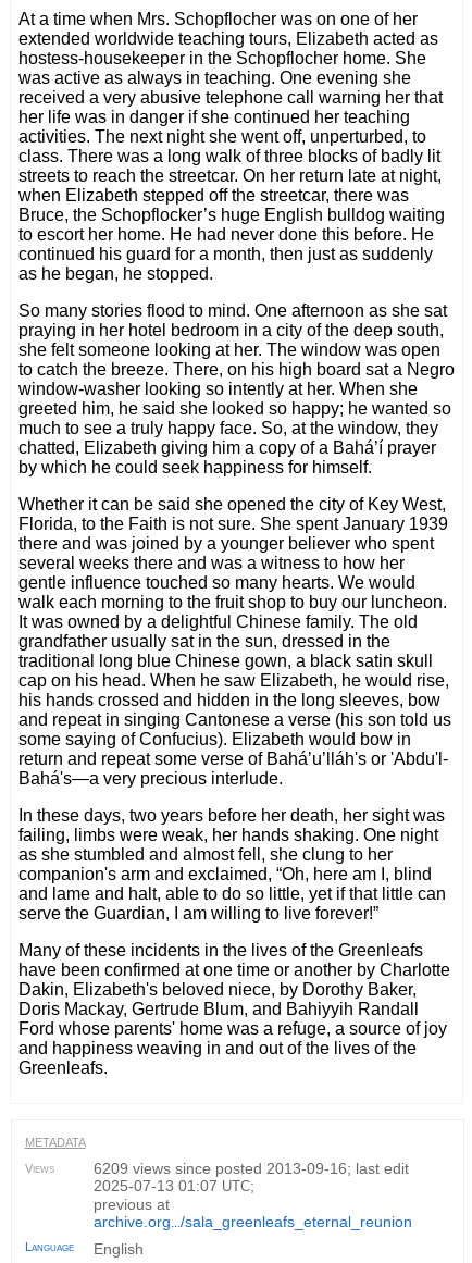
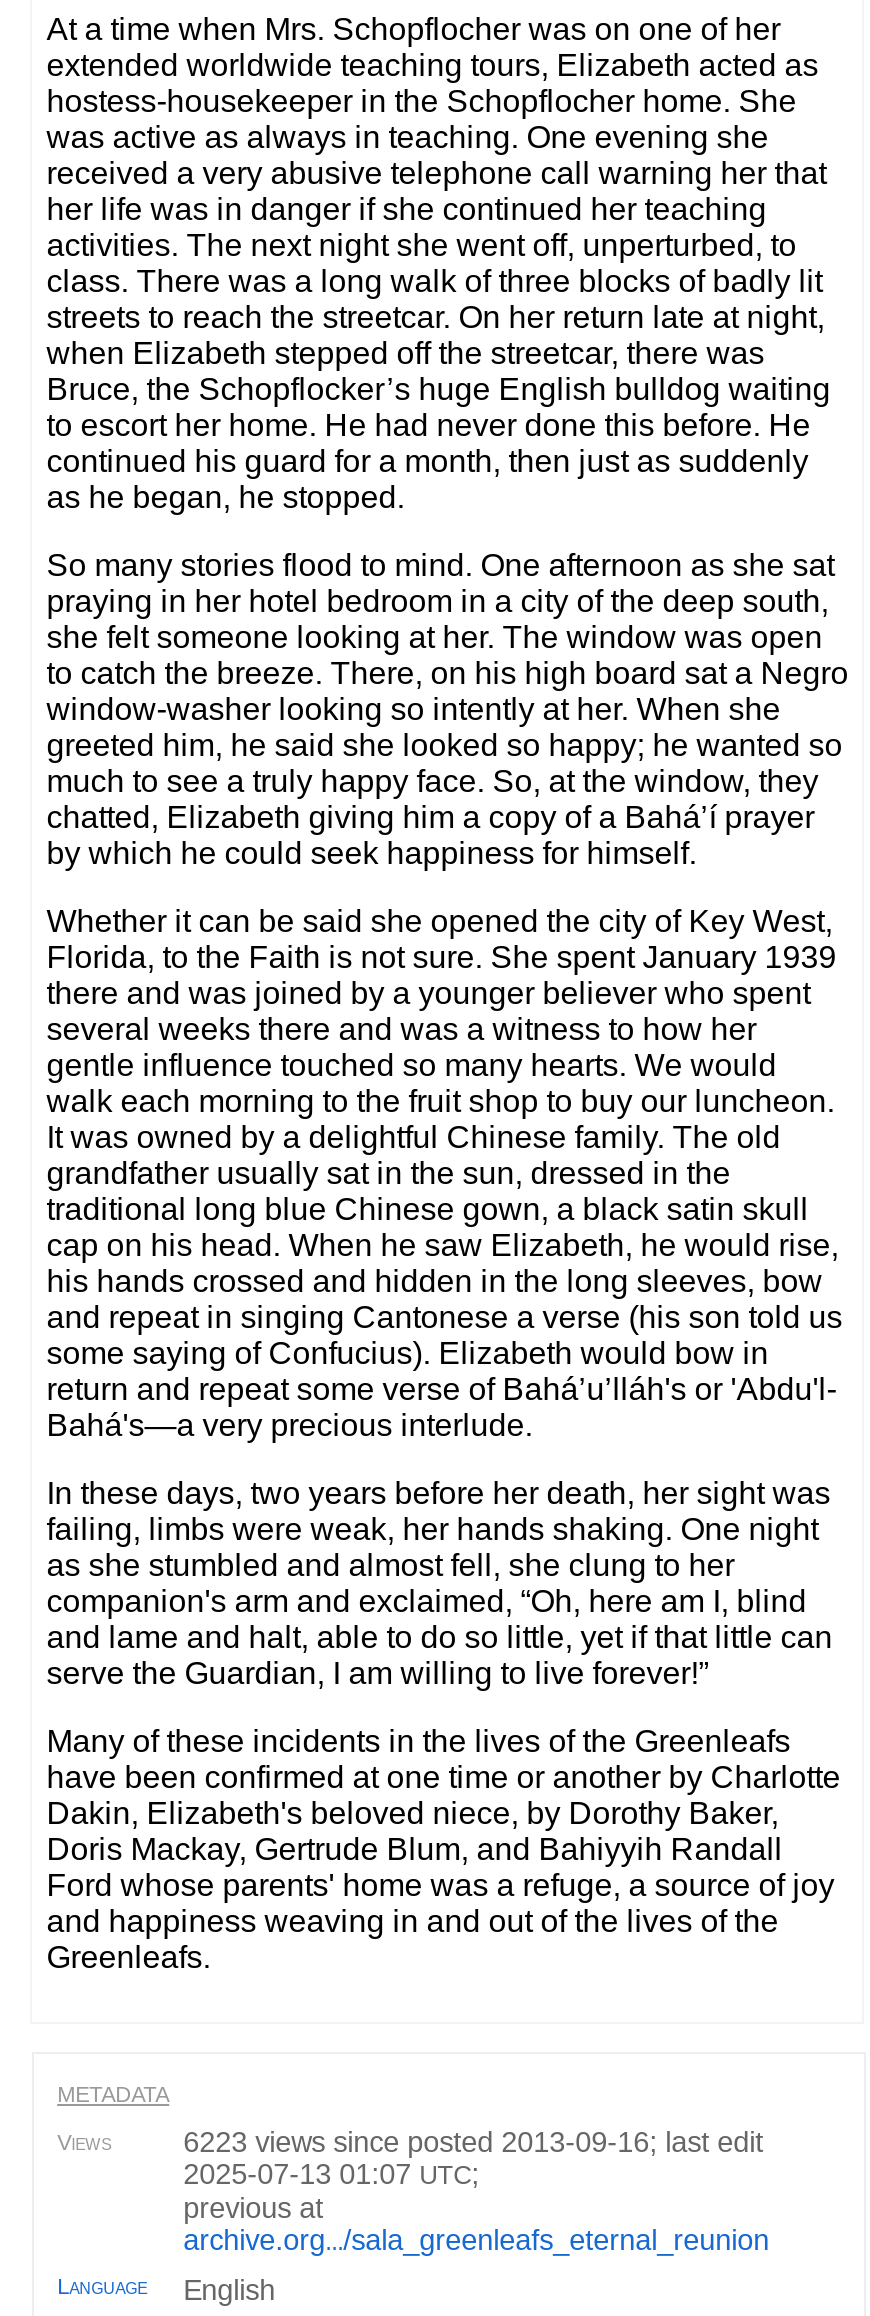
- 6209 views since posted 2013-09-16; last edit
+ 6223 views since posted 2013-09-16; last edit
